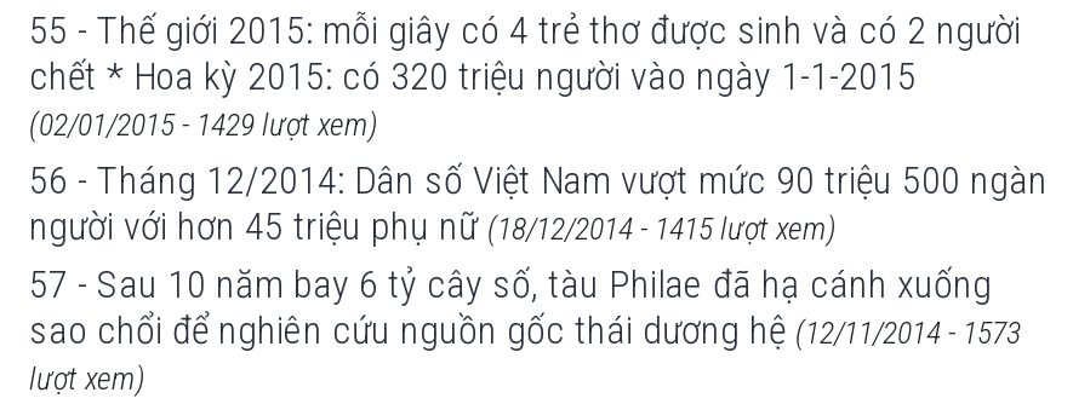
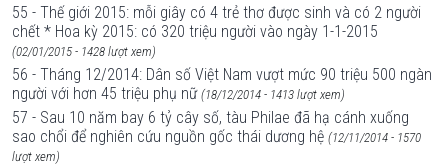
- (02/01/2015 - 1429 lượt xem)
+ (02/01/2015 - 1428 lượt xem)

- người với hơn 45 triệu phụ nữ (18/12/2014 - 1415 lượt xem)
+ người với hơn 45 triệu phụ nữ (18/12/2014 - 1413 lượt xem)

- sao chổi để nghiên cứu nguồn gốc thái dương hệ (12/11/2014 - 1573
+ sao chổi để nghiên cứu nguồn gốc thái dương hệ (12/11/2014 - 1570
